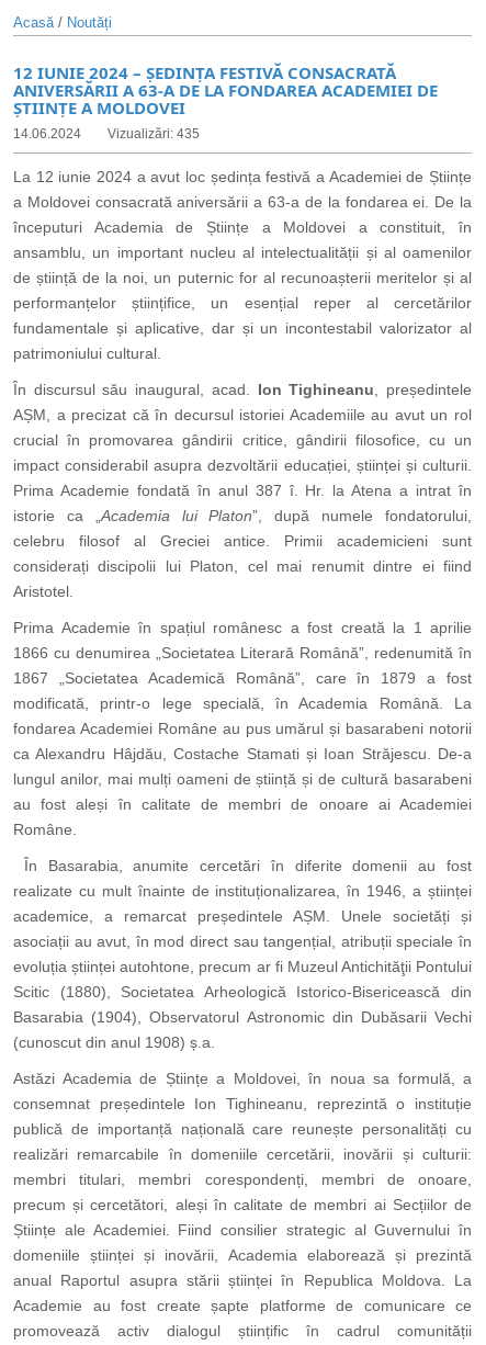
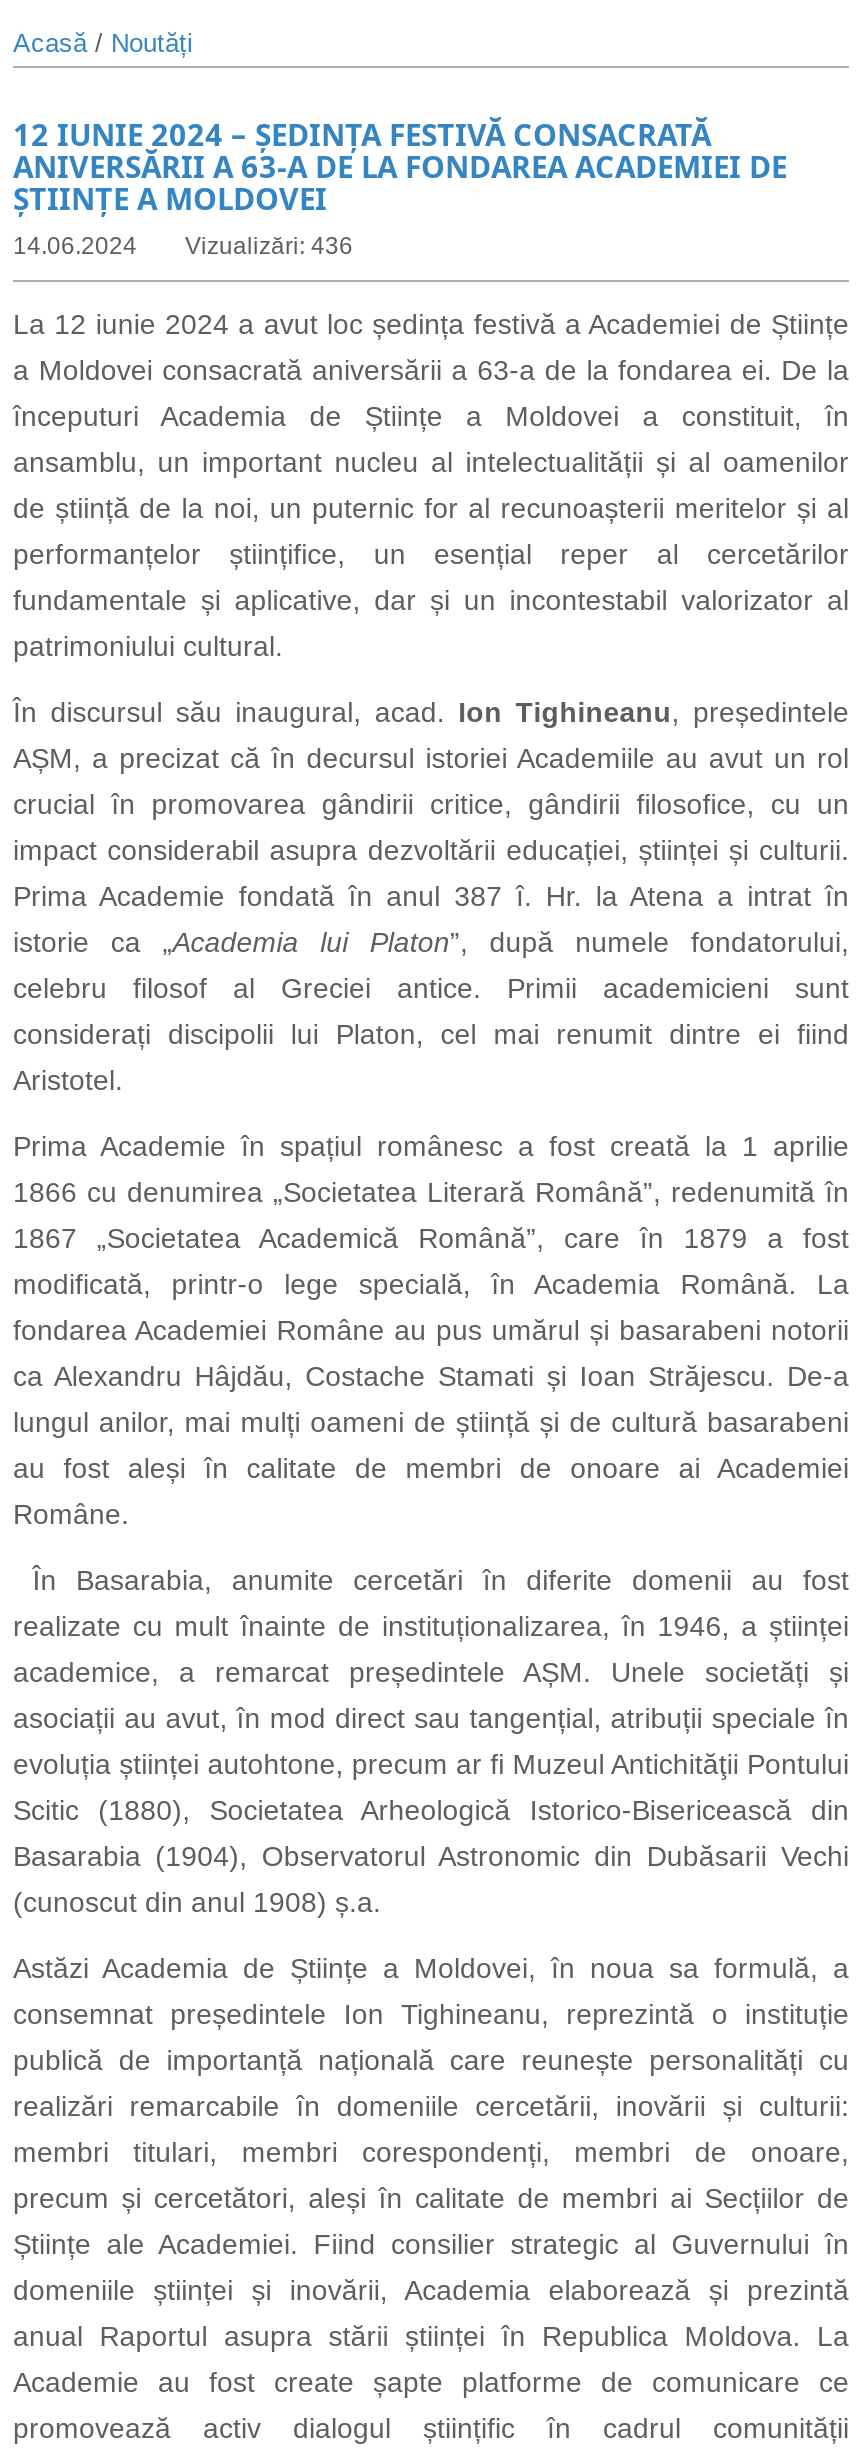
- 14.06.2024 Vizualizări: 435
+ 14.06.2024 Vizualizări: 436
